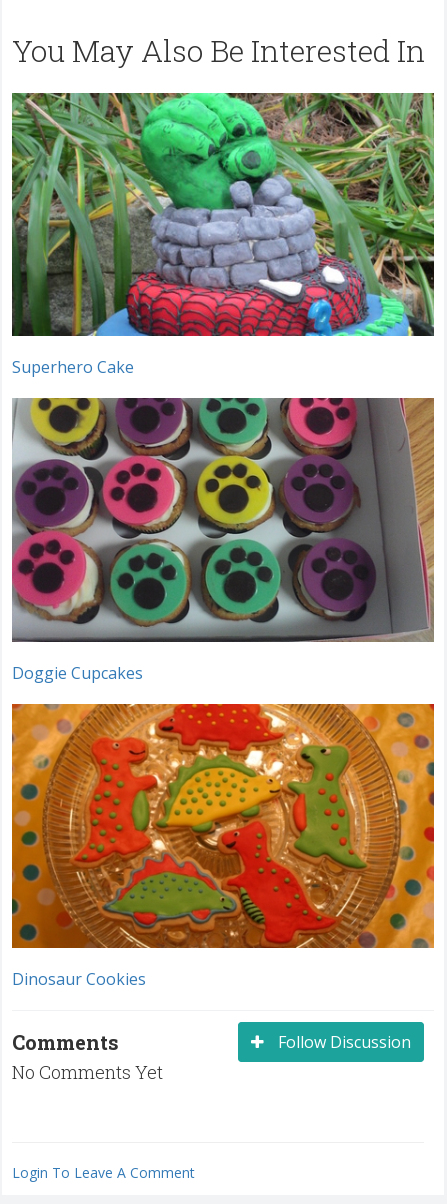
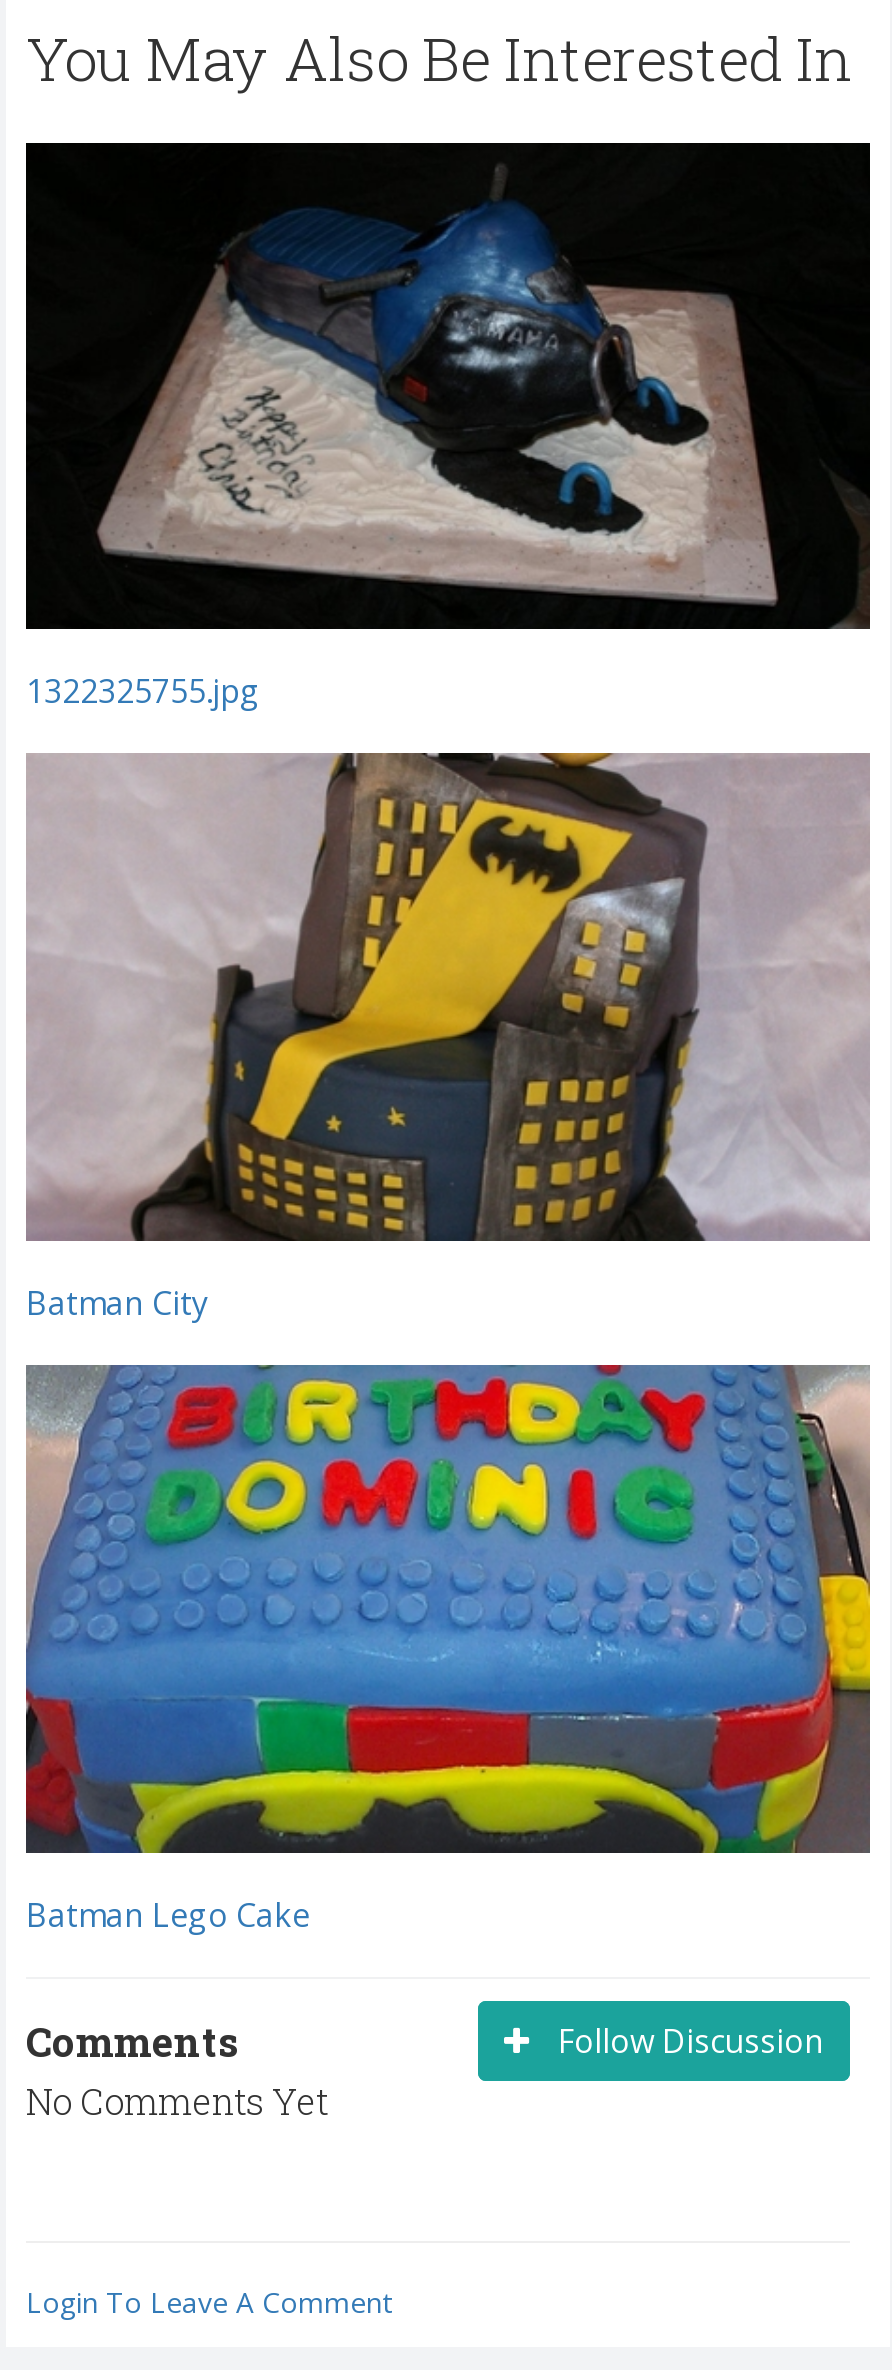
- [image]
- Superhero Cake
+ [image]
+ 1322325755.jpg

- [image]
- Doggie Cupcakes
+ [image]
+ Batman City

- [image]
- Dinosaur Cookies
+ [image]
+ Batman Lego Cake
